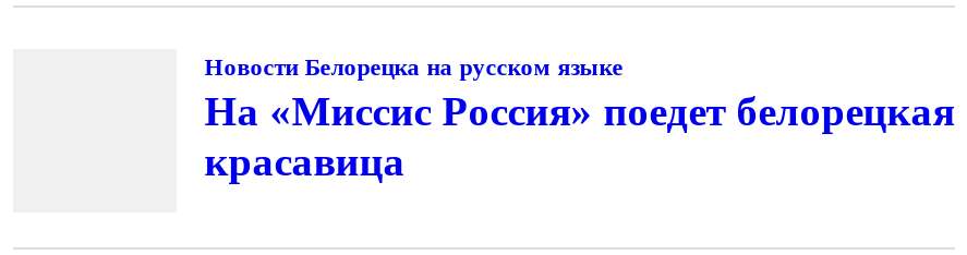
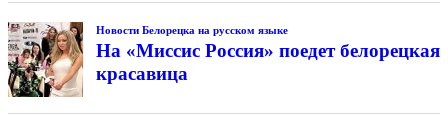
+ [image]
